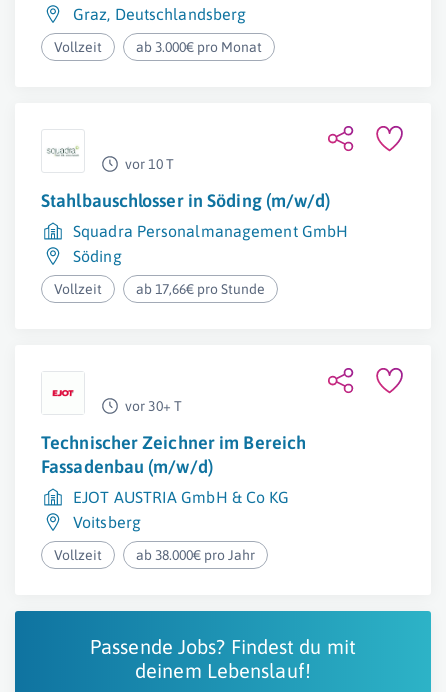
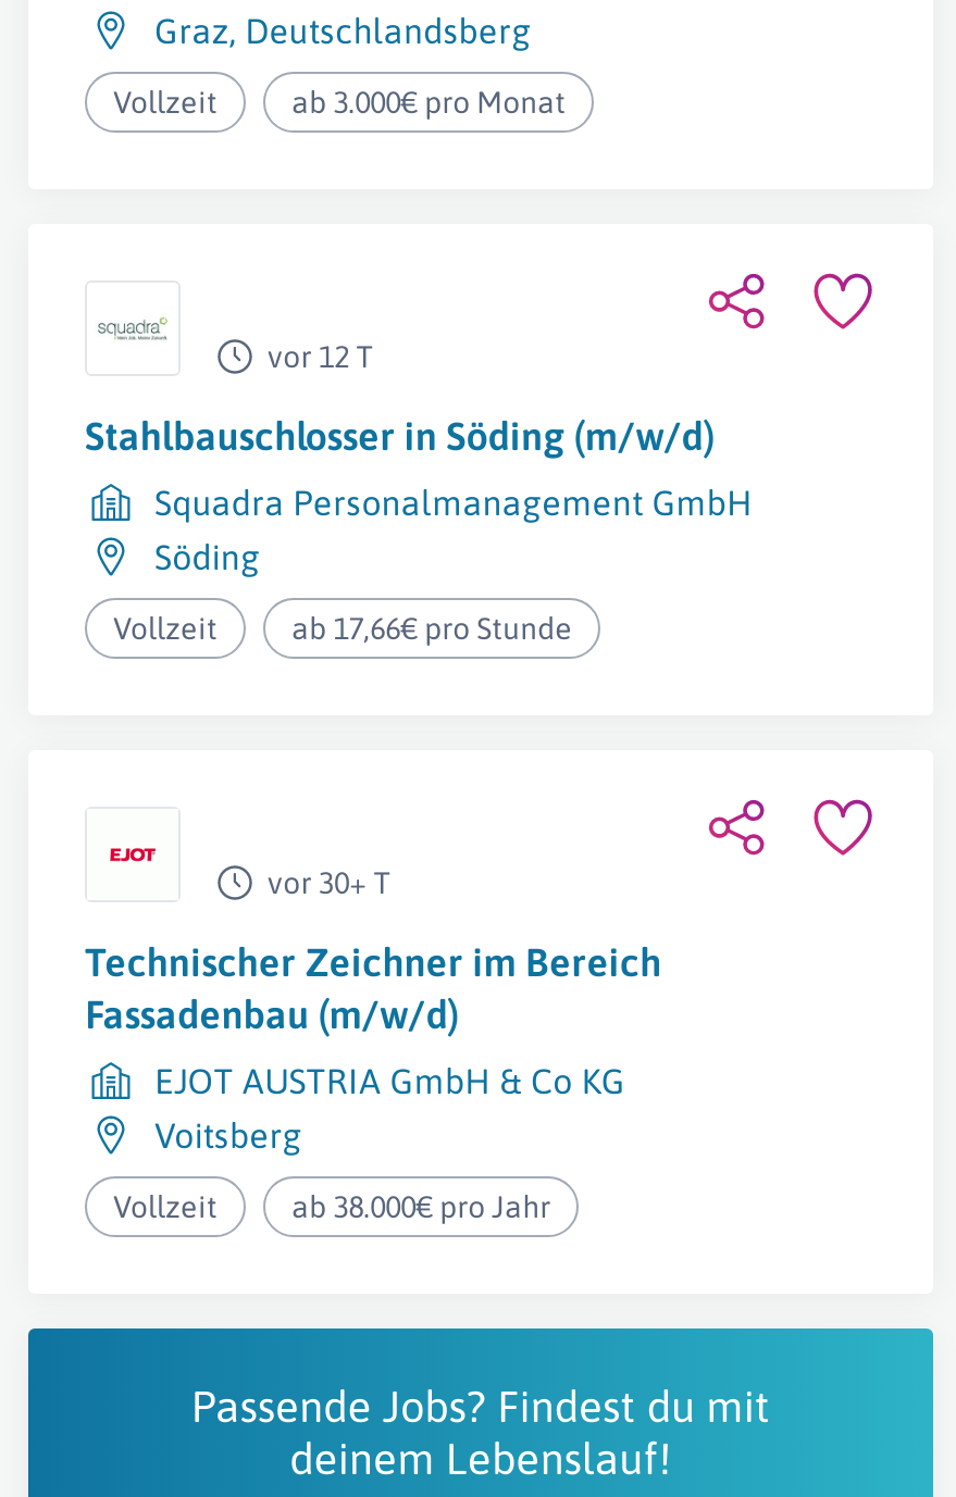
- vor 10 T
+ vor 12 T
